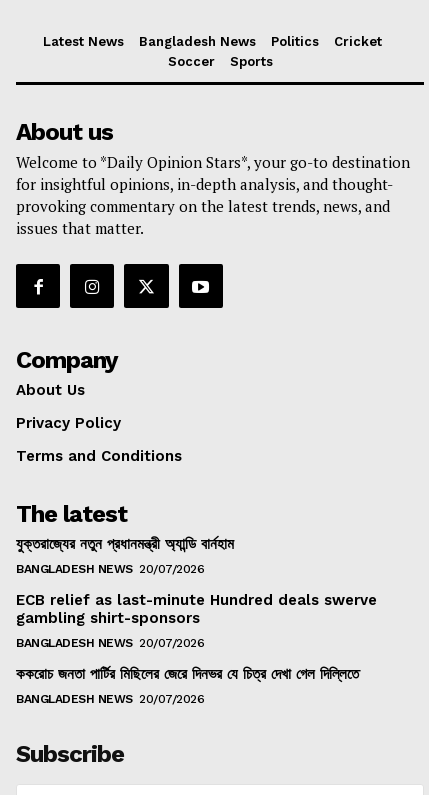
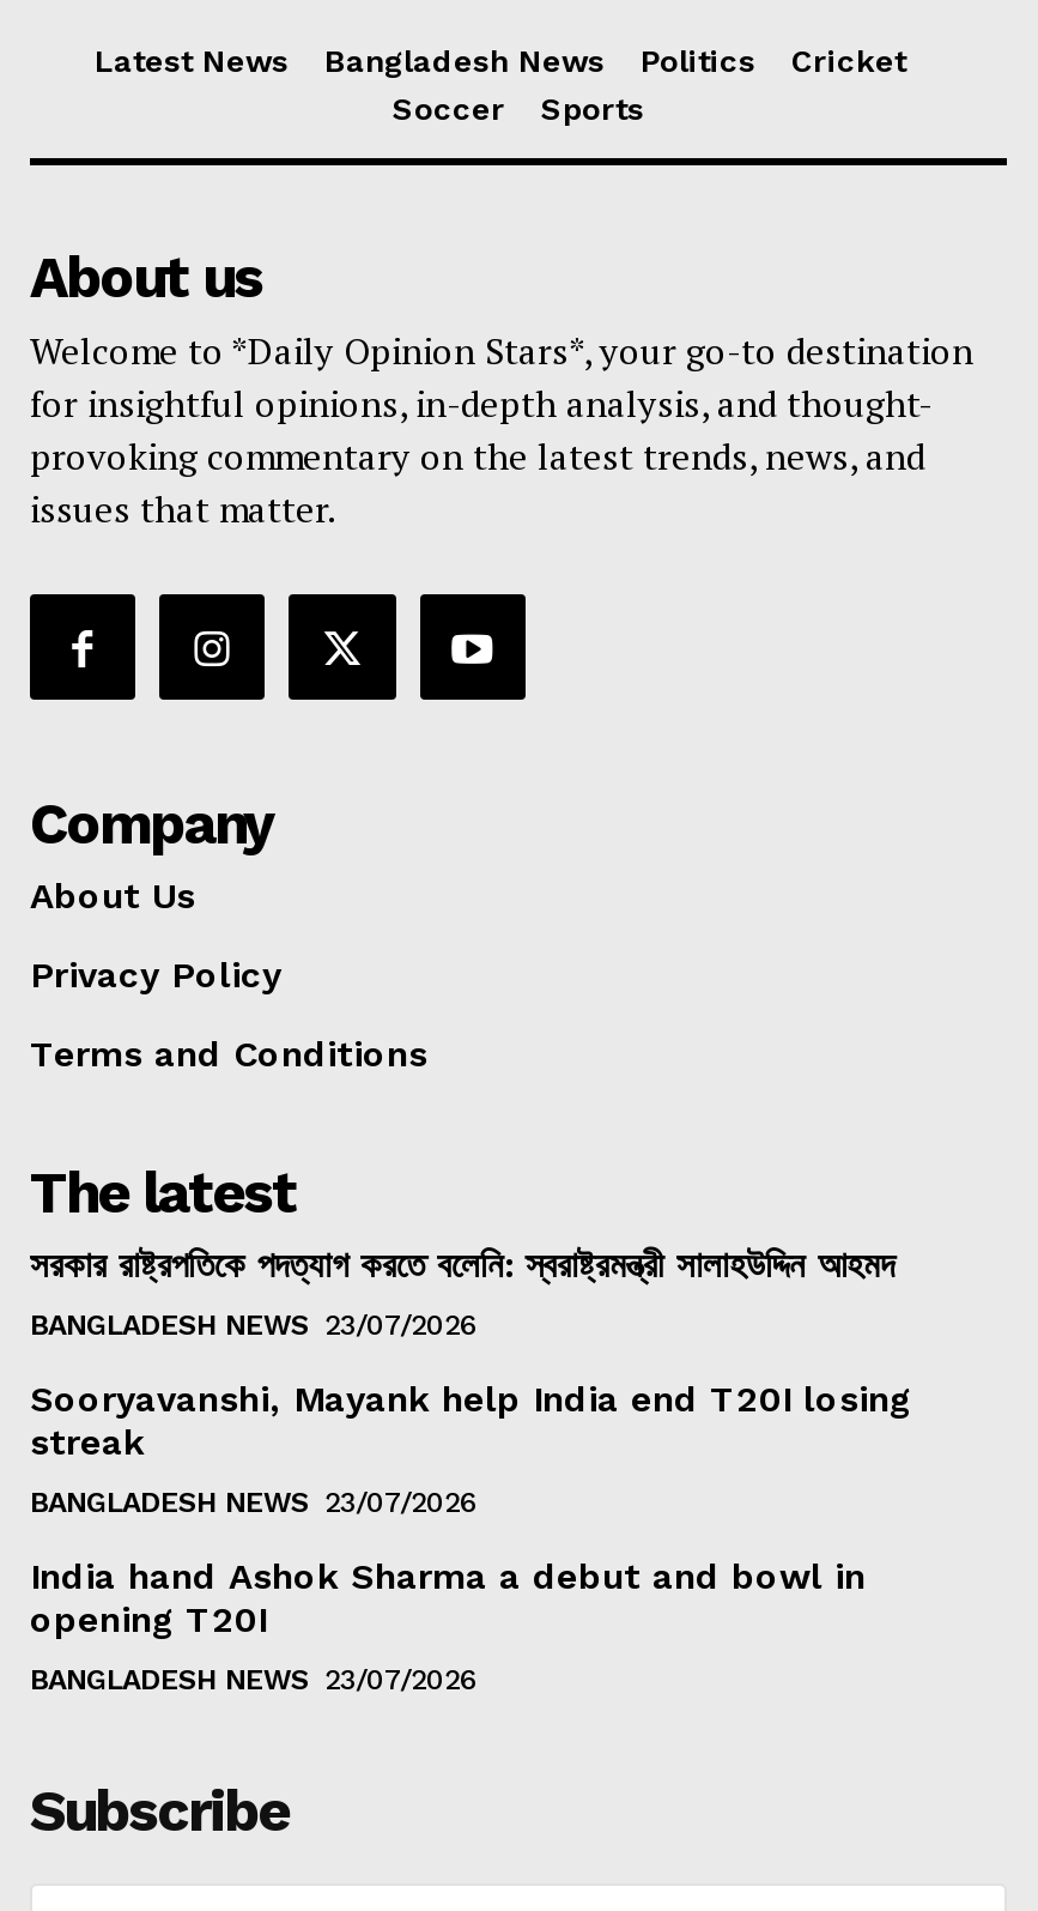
- যুক্তরাজ্যের নতুন প্রধানমন্ত্রী অ্যান্ডি বার্নহাম
+ সরকার রাষ্ট্রপতিকে পদত্যাগ করতে বলেনি: স্বরাষ্ট্রমন্ত্রী সালাহউদ্দিন আহমদ

- BANGLADESH NEWS 20/07/2026
+ BANGLADESH NEWS 23/07/2026

- ECB relief as last-minute Hundred deals swerve
- gambling shirt-sponsors
+ Sooryavanshi, Mayank help India end T20I losing
+ streak

- BANGLADESH NEWS 20/07/2026
+ BANGLADESH NEWS 23/07/2026

- ককরোচ জনতা পার্টির মিছিলের জেরে দিনভর যে চিত্র দেখা গেল দিল্লিতে
+ India hand Ashok Sharma a debut and bowl in
+ opening T20I

- BANGLADESH NEWS 20/07/2026
+ BANGLADESH NEWS 23/07/2026
